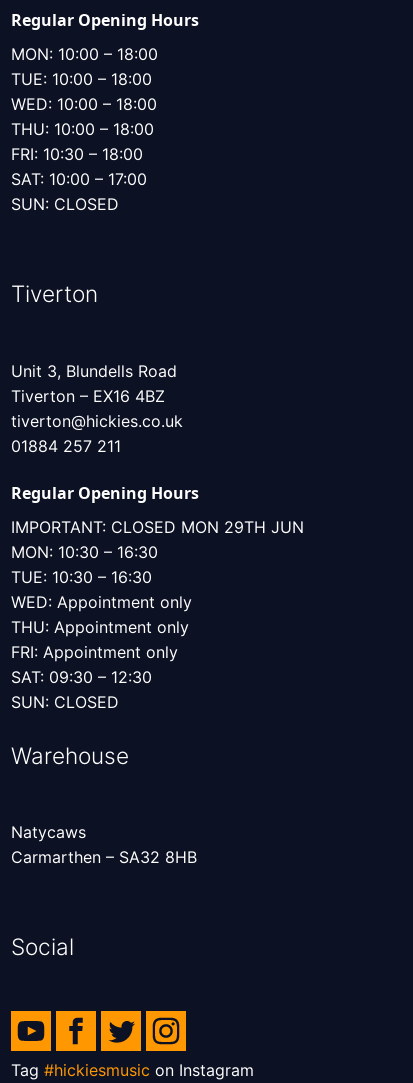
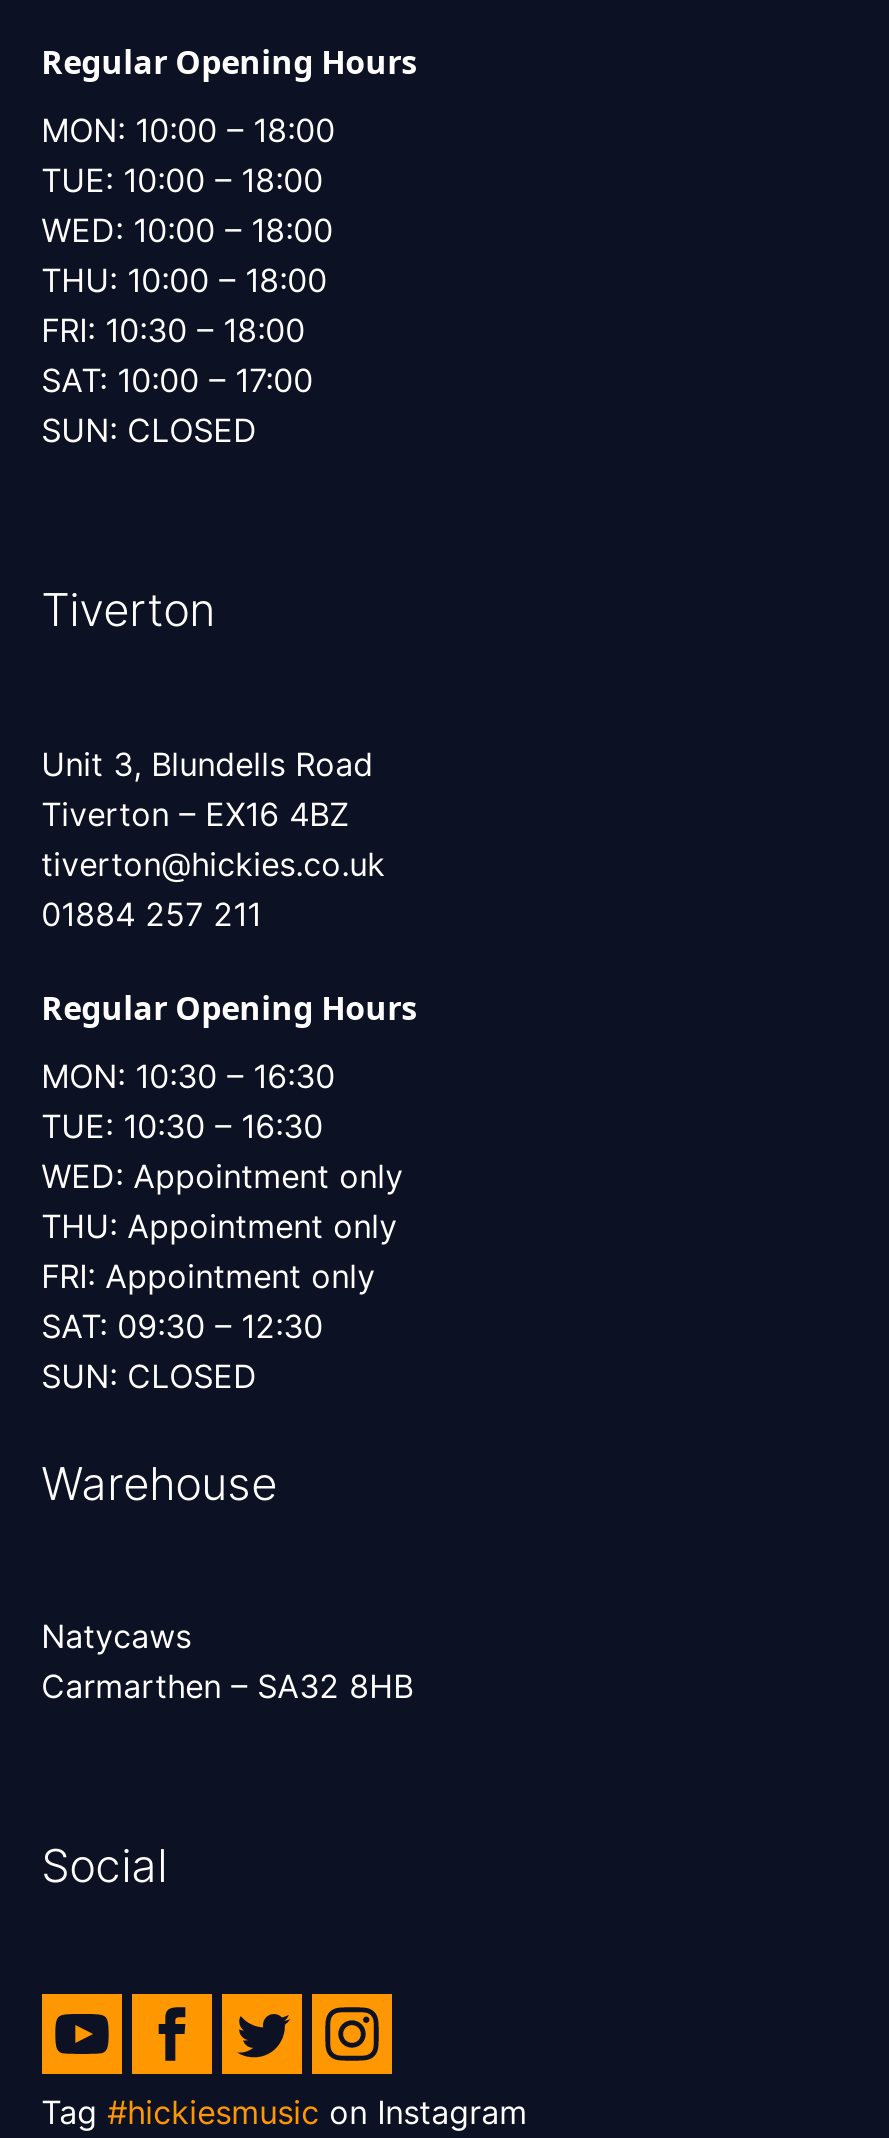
- IMPORTANT: CLOSED MON 29TH JUN
